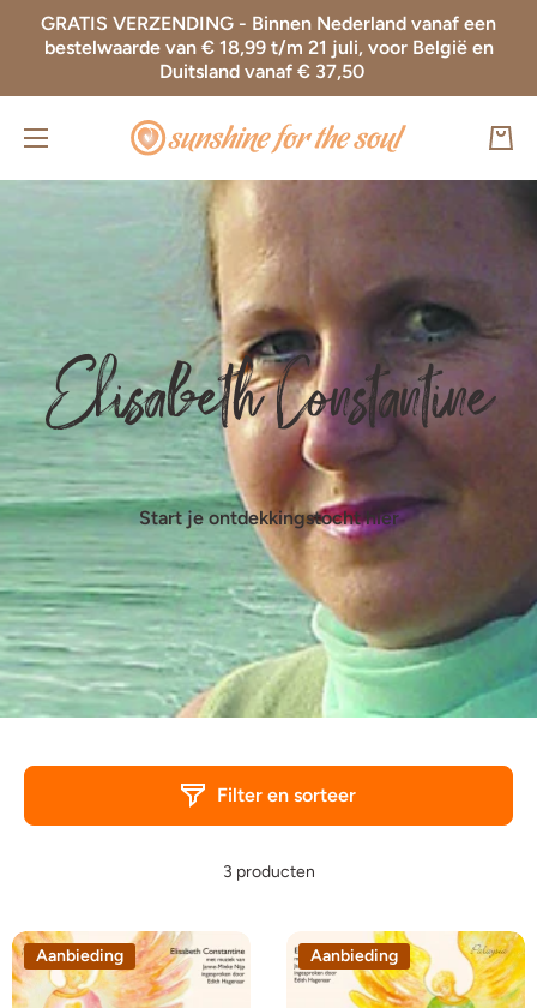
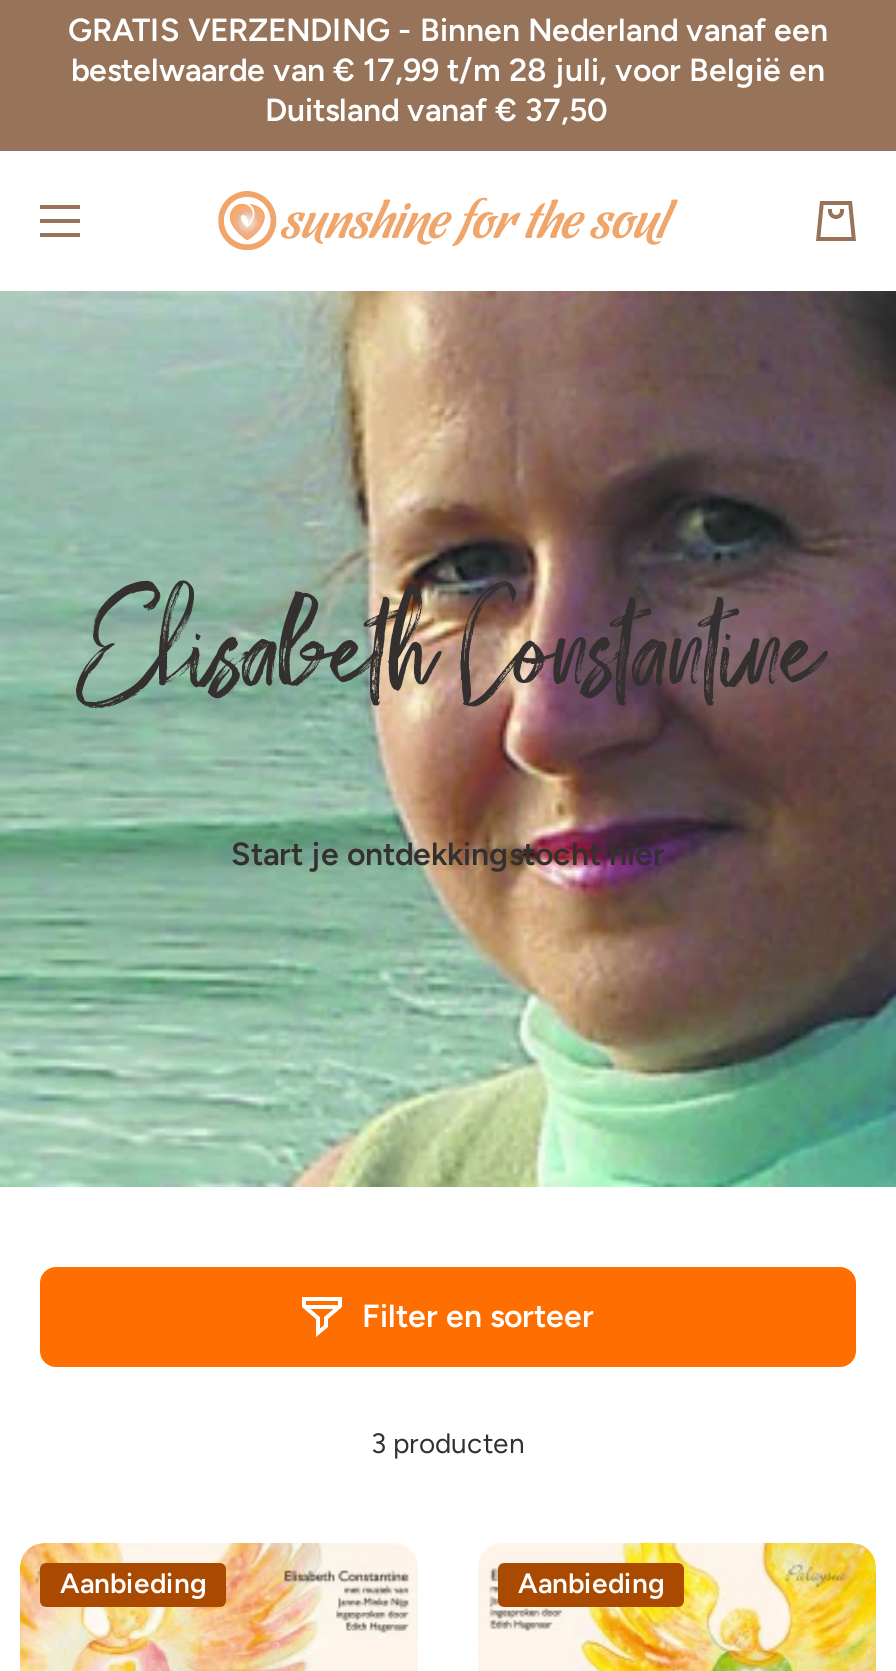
- bestelwaarde van € 18,99 t/m 21 juli, voor België en
+ bestelwaarde van € 17,99 t/m 28 juli, voor België en
